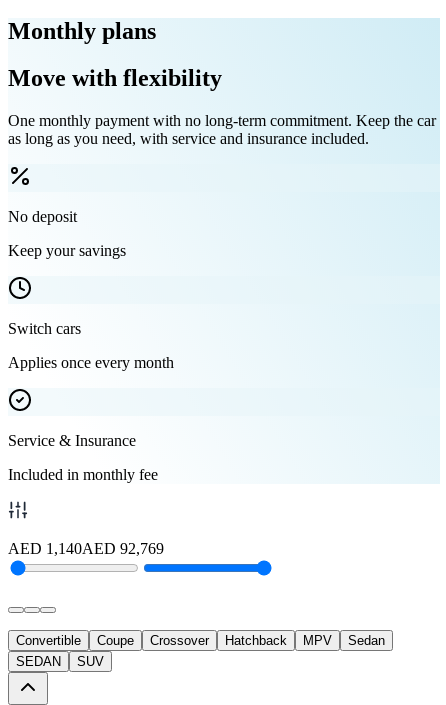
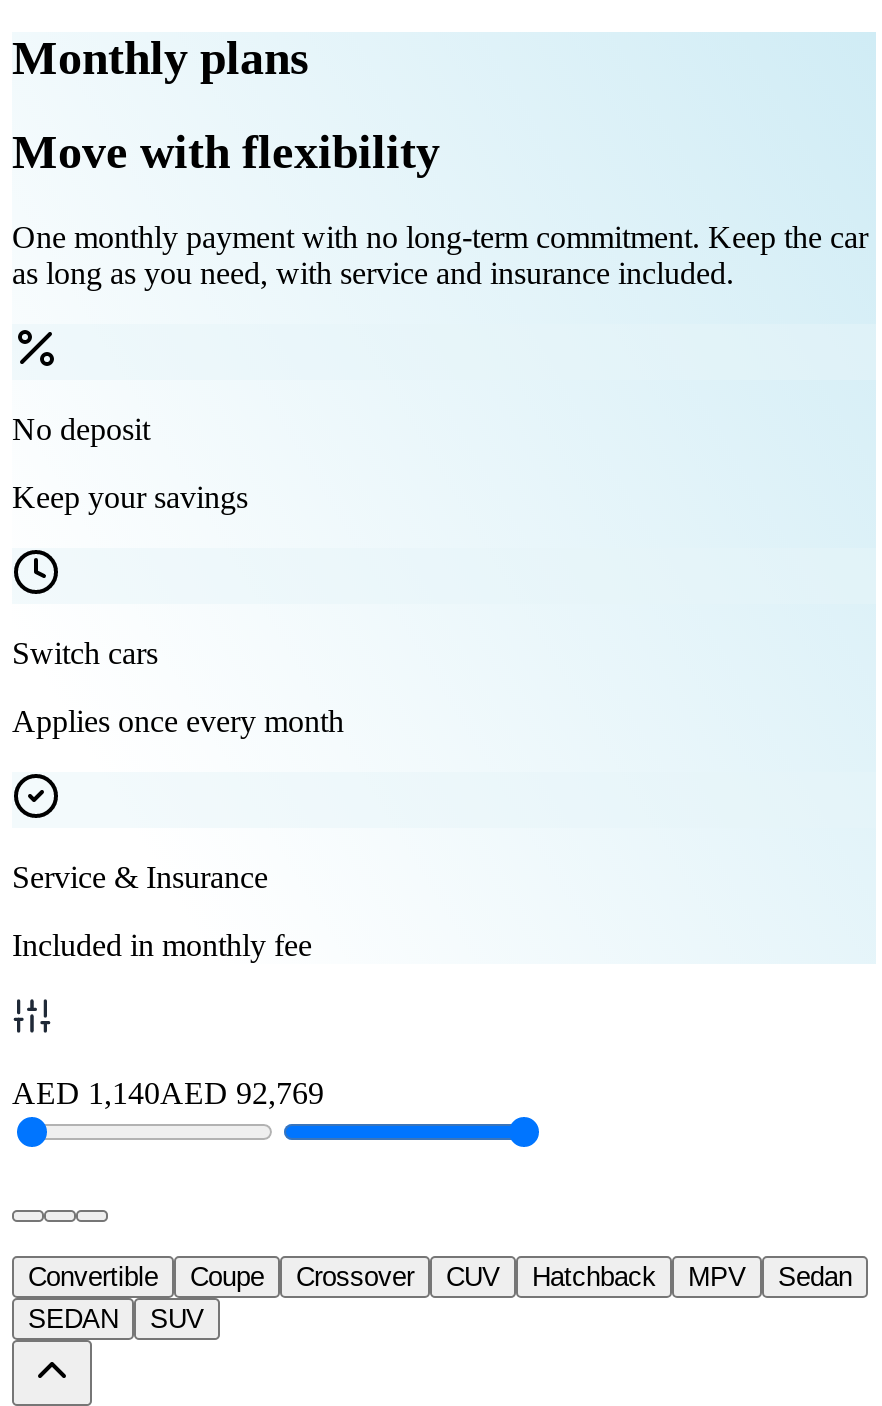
+ CUV
